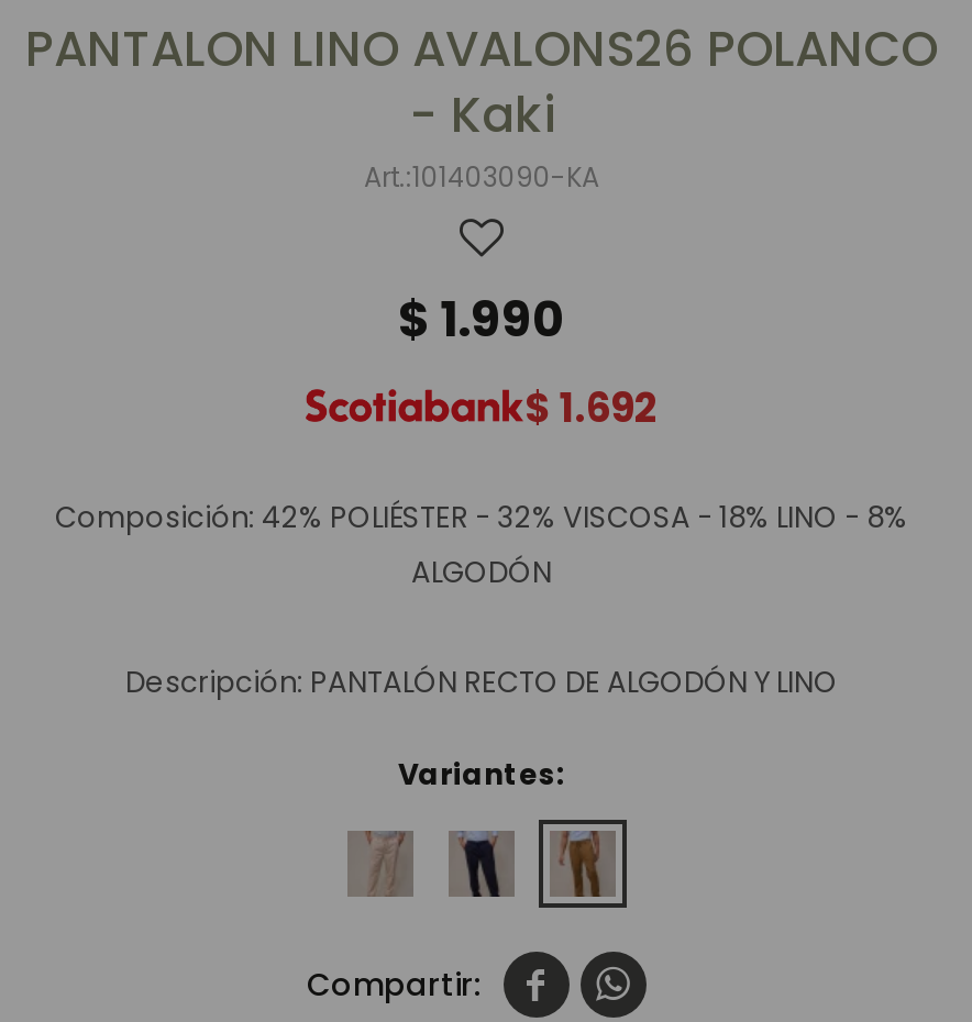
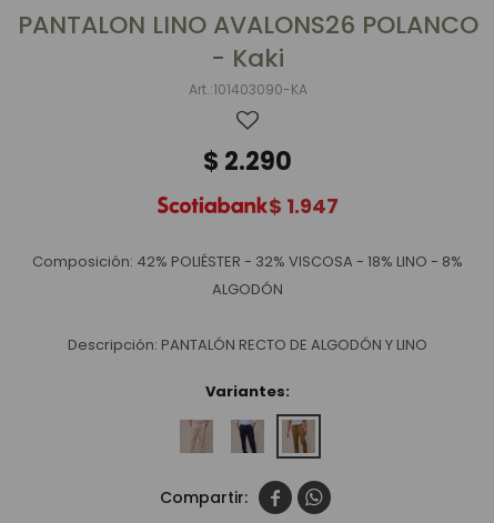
- $ 1.990
+ $ 2.290

- $ 1.692
+ $ 1.947
